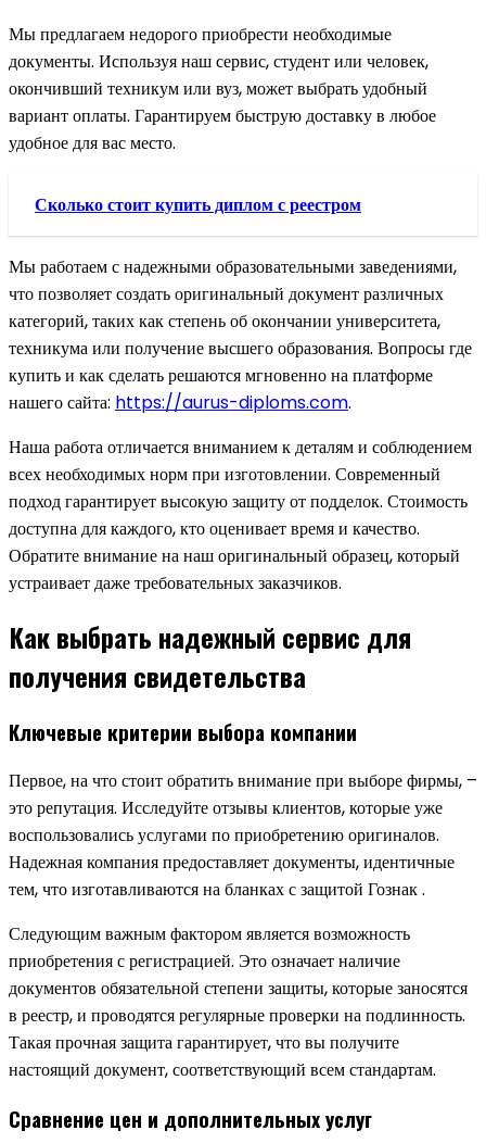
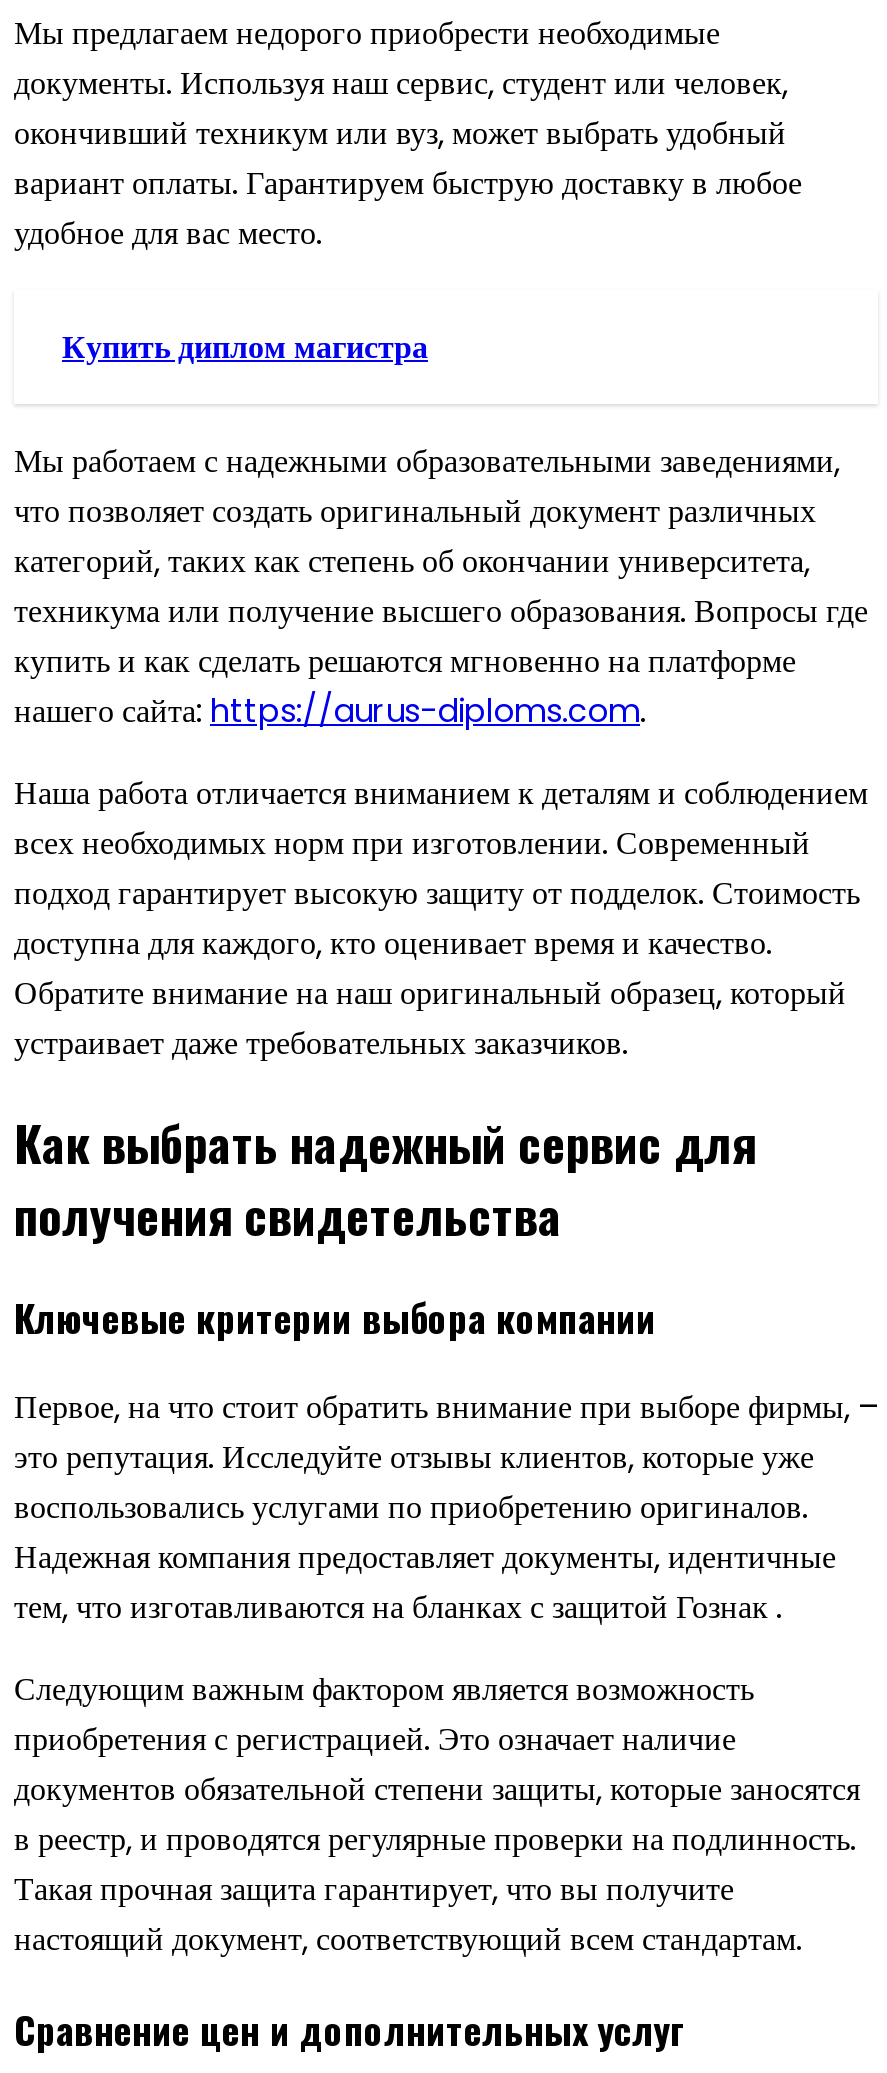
- Сколько стоит купить диплом с реестром
+ Купить диплом магистра
